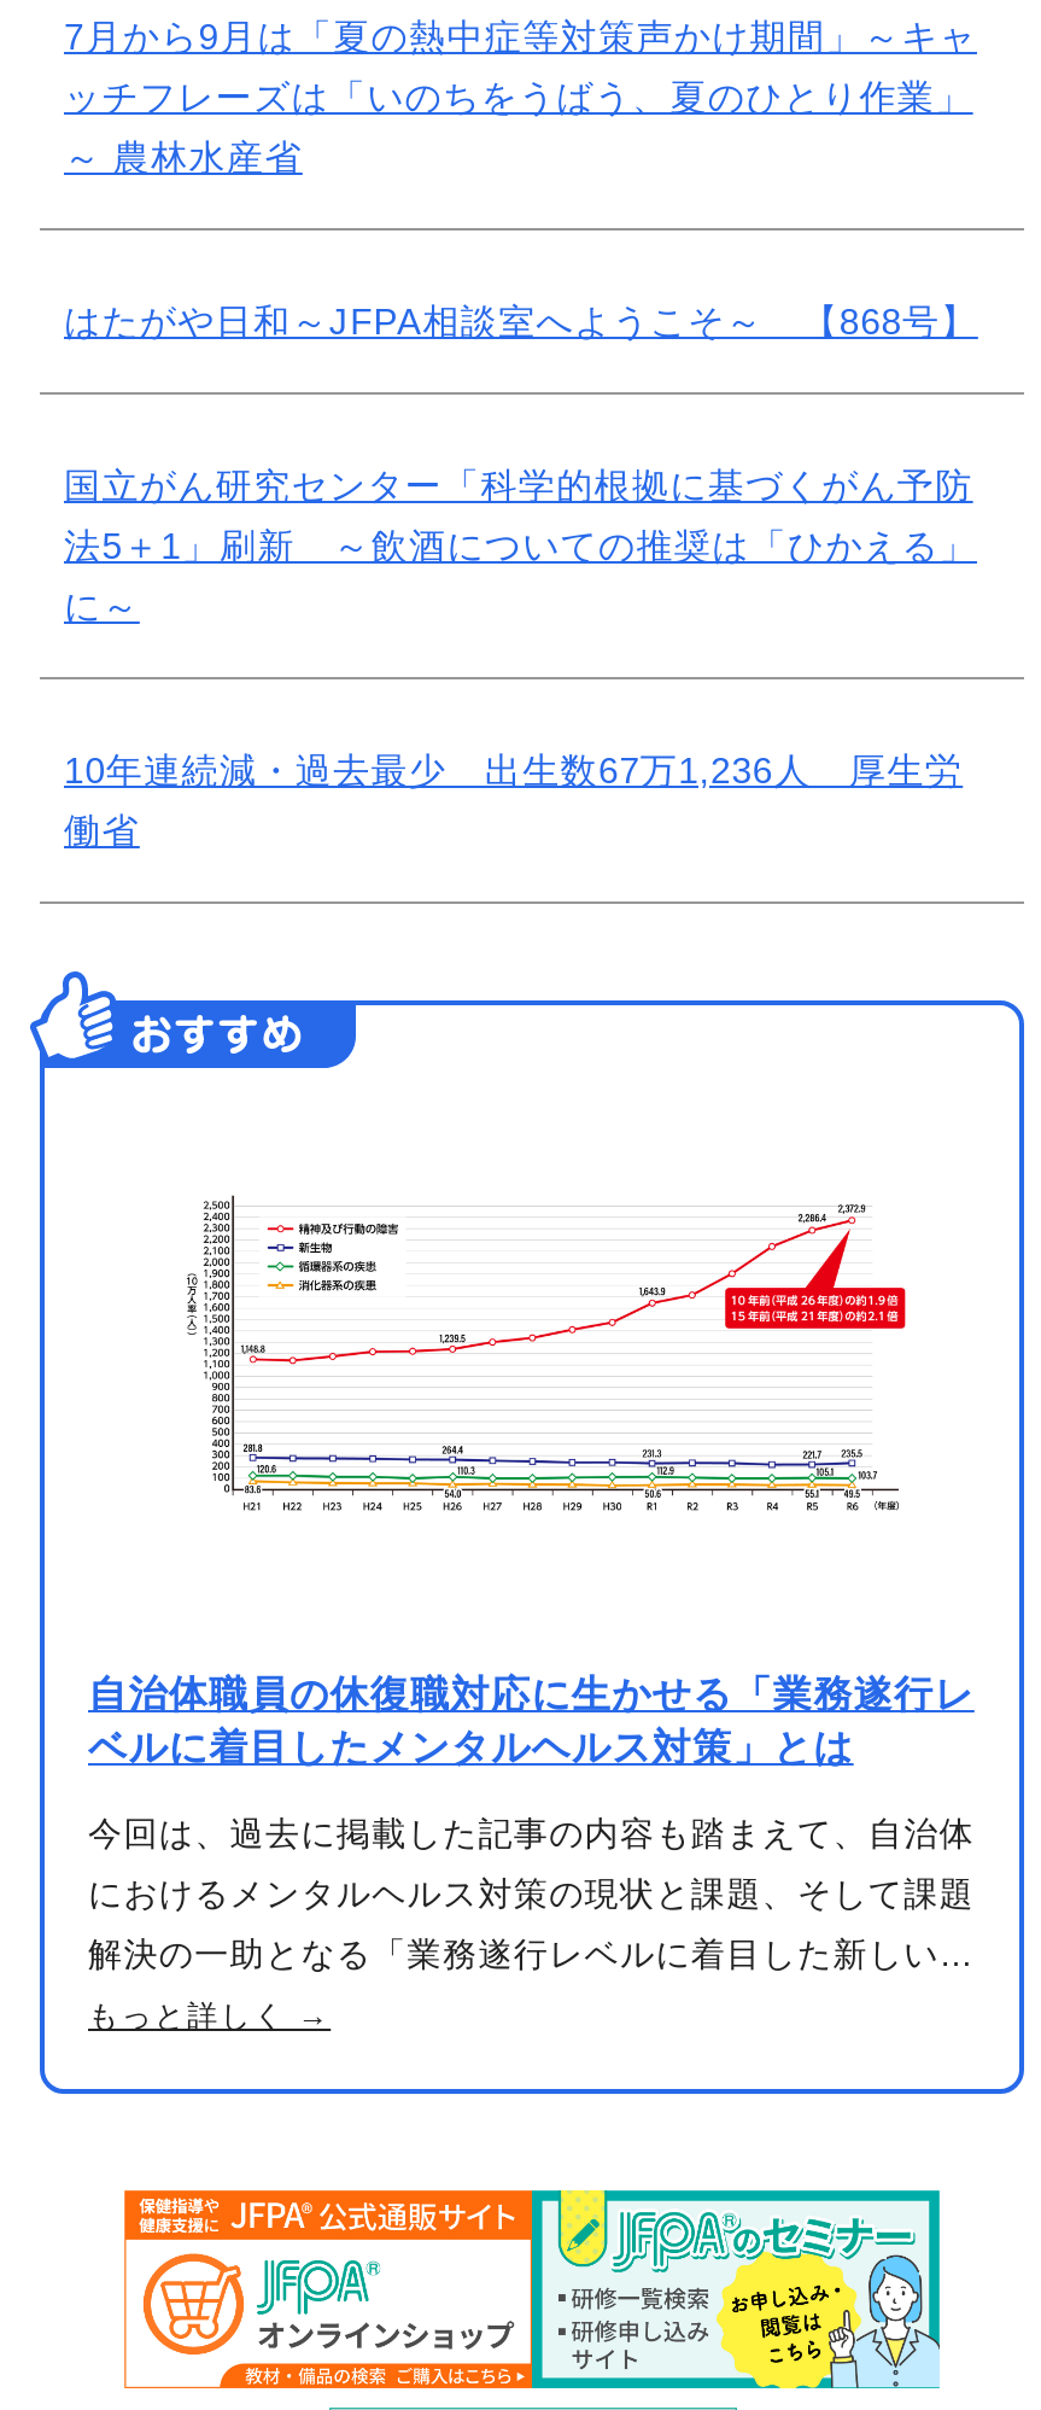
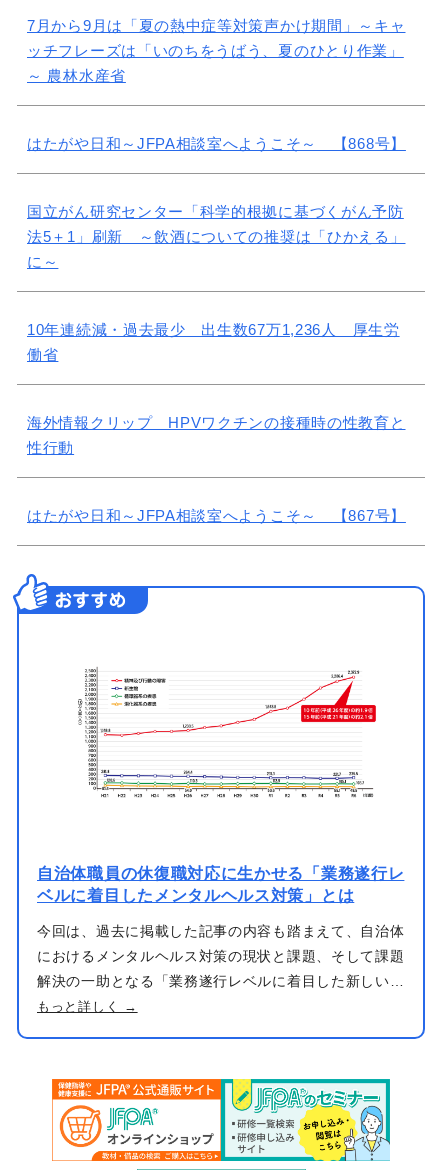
+ 海外情報クリップ HPVワクチンの接種時の性教育と
+ 性行動

+ はたがや日和～JFPA相談室へようこそ～ 【867号】
